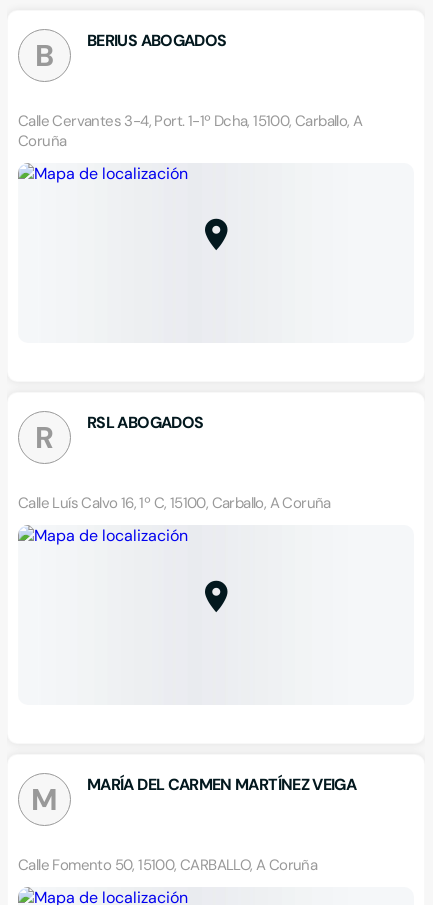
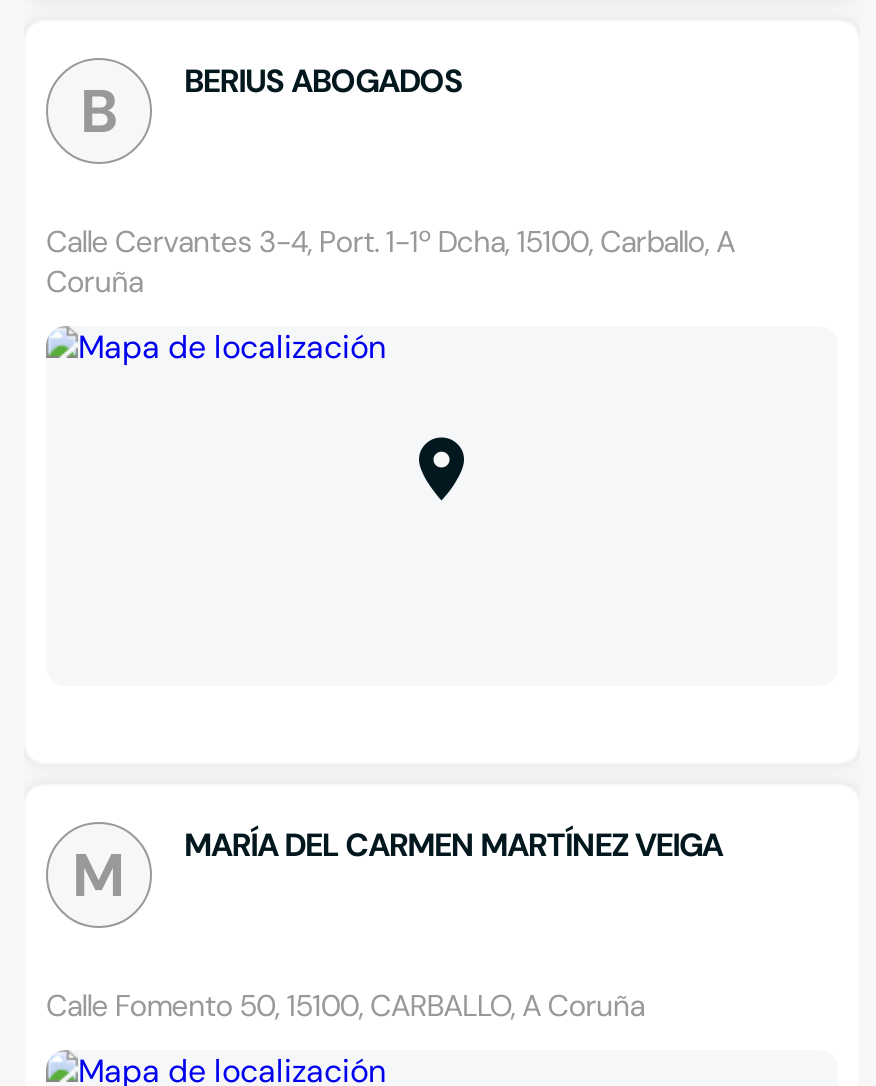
- R
- RSL ABOGADOS

- Calle Luís Calvo 16, 1º C, 15100, Carballo, A Coruña
